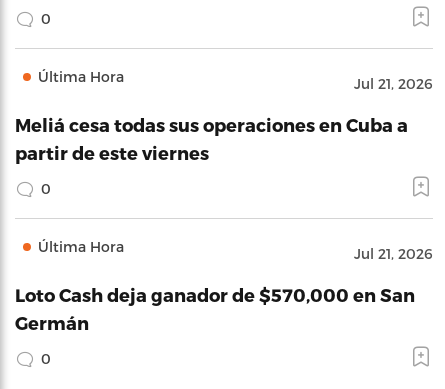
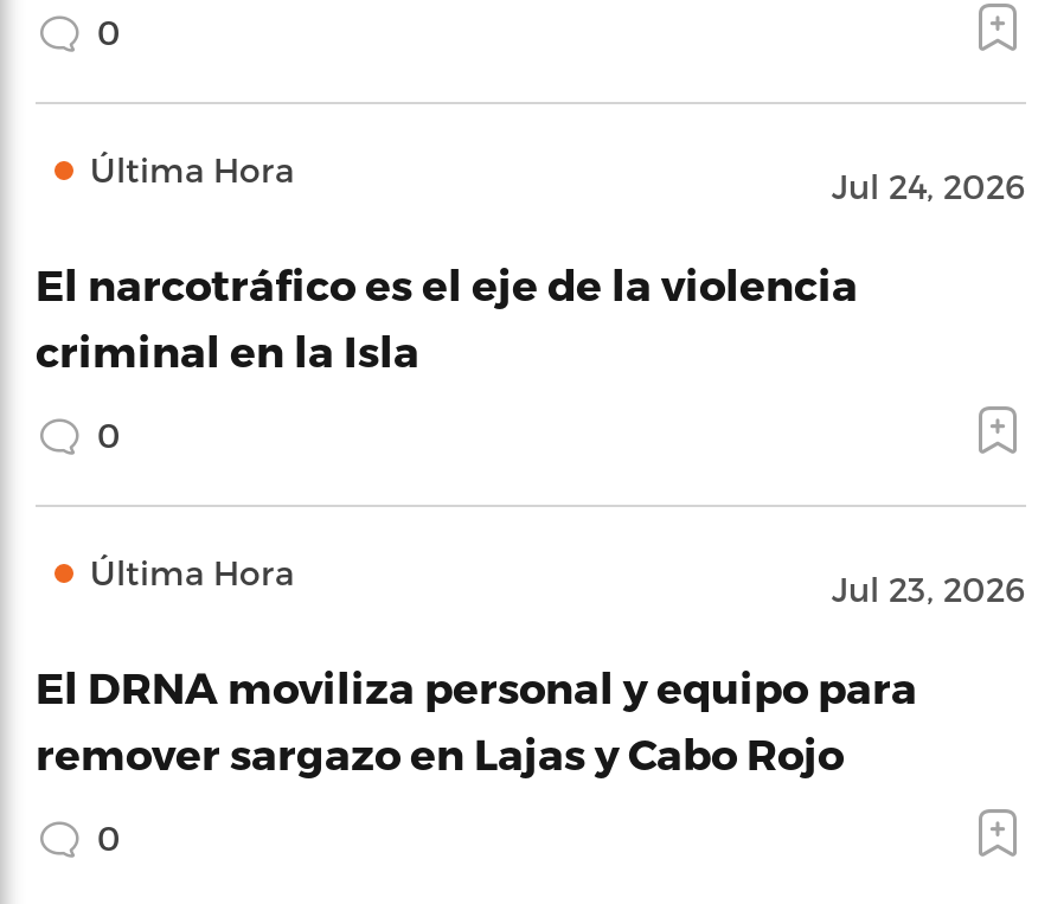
- Jul 21, 2026
+ Jul 24, 2026

- Meliá cesa todas sus operaciones en Cuba a
- partir de este viernes
+ El narcotráfico es el eje de la violencia
+ criminal en la Isla

- Jul 21, 2026
+ Jul 23, 2026

- Loto Cash deja ganador de $570,000 en San
- Germán
+ El DRNA moviliza personal y equipo para
+ remover sargazo en Lajas y Cabo Rojo
